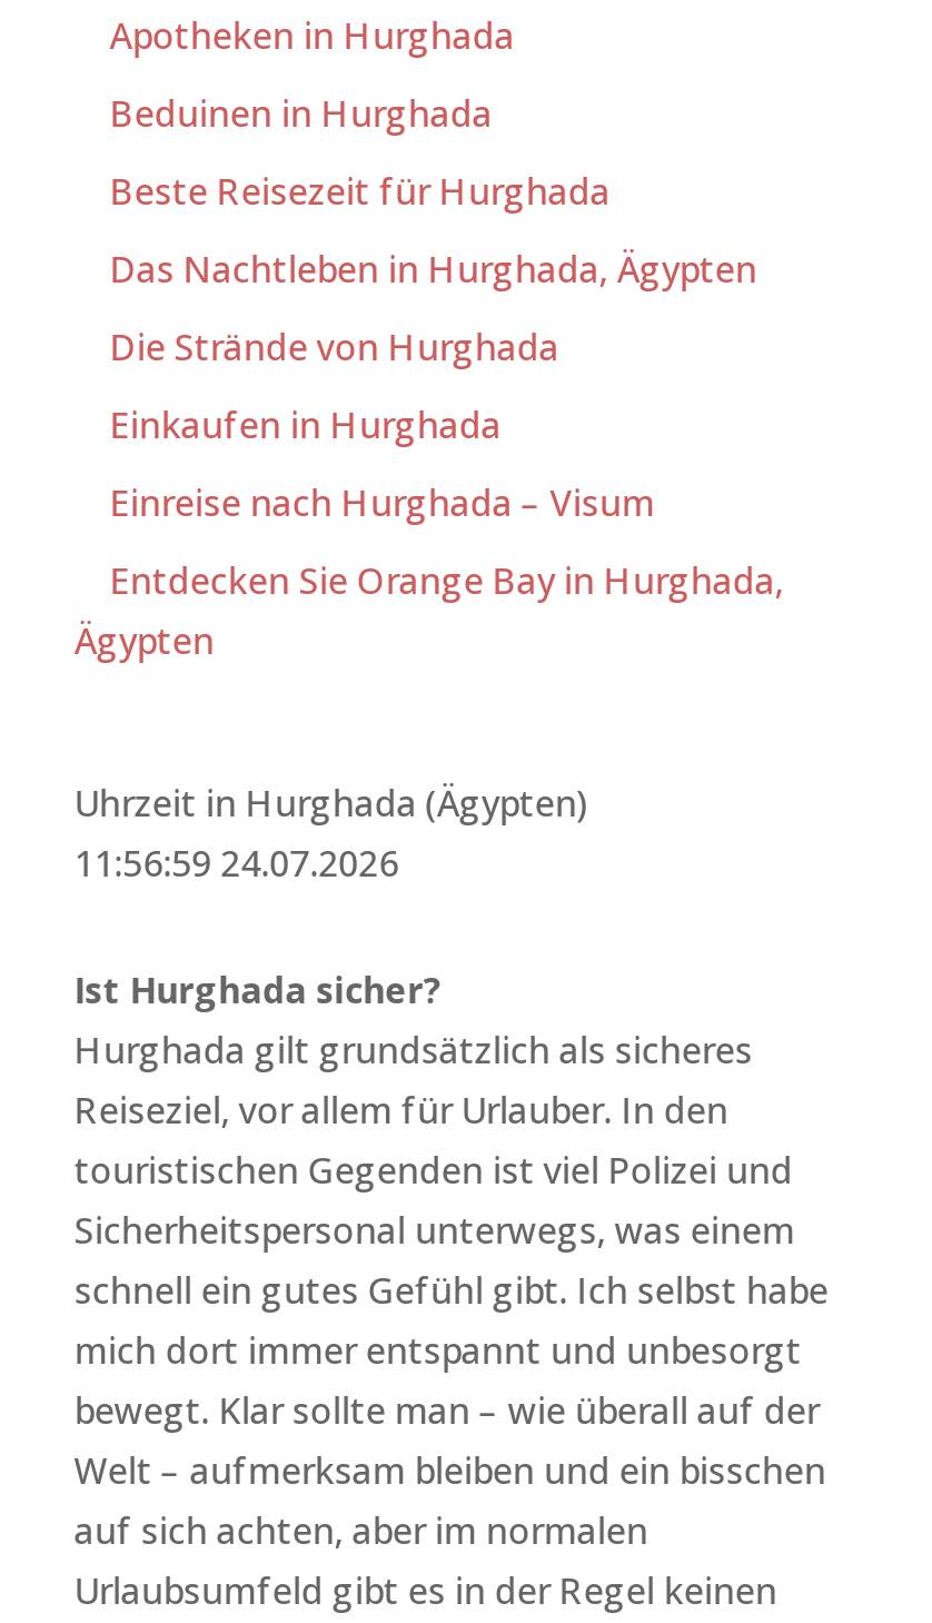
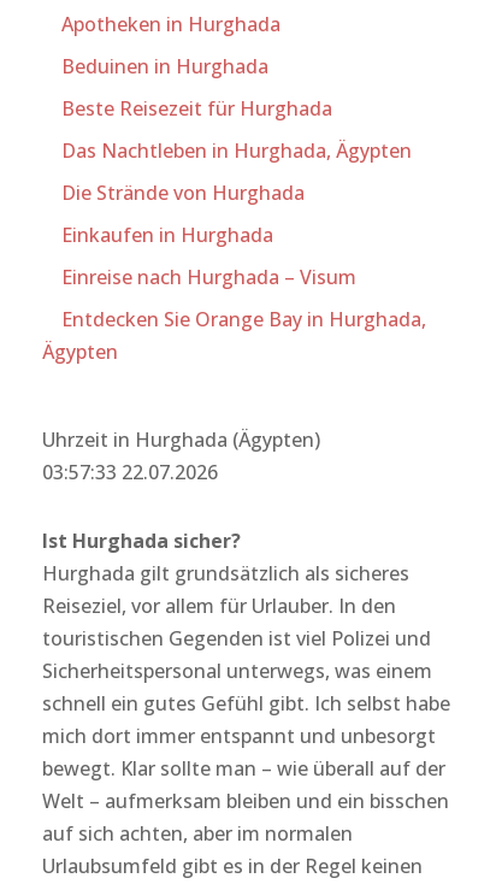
- 11:56:59 24.07.2026
+ 03:57:33 22.07.2026
